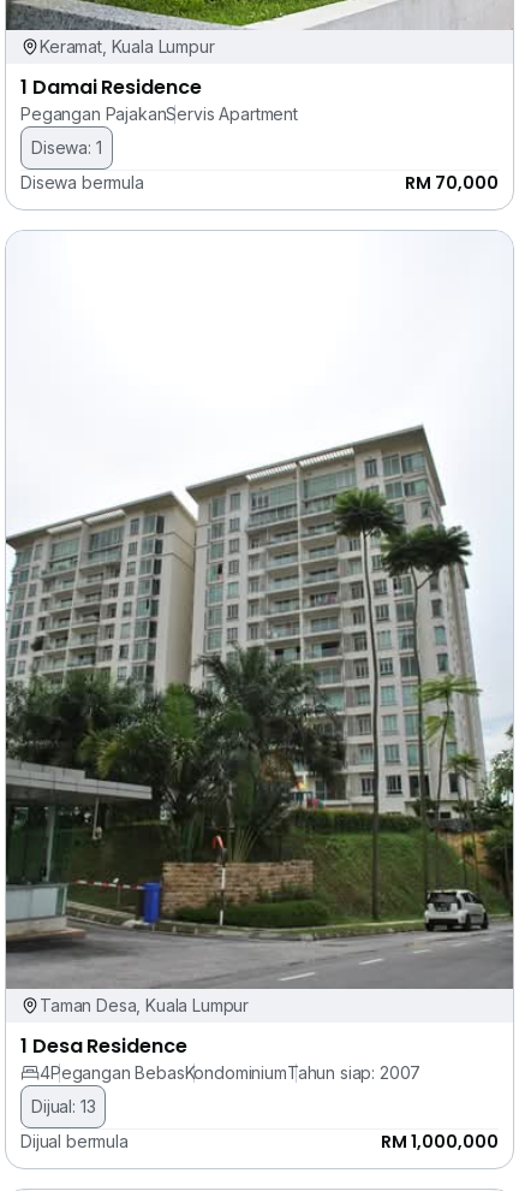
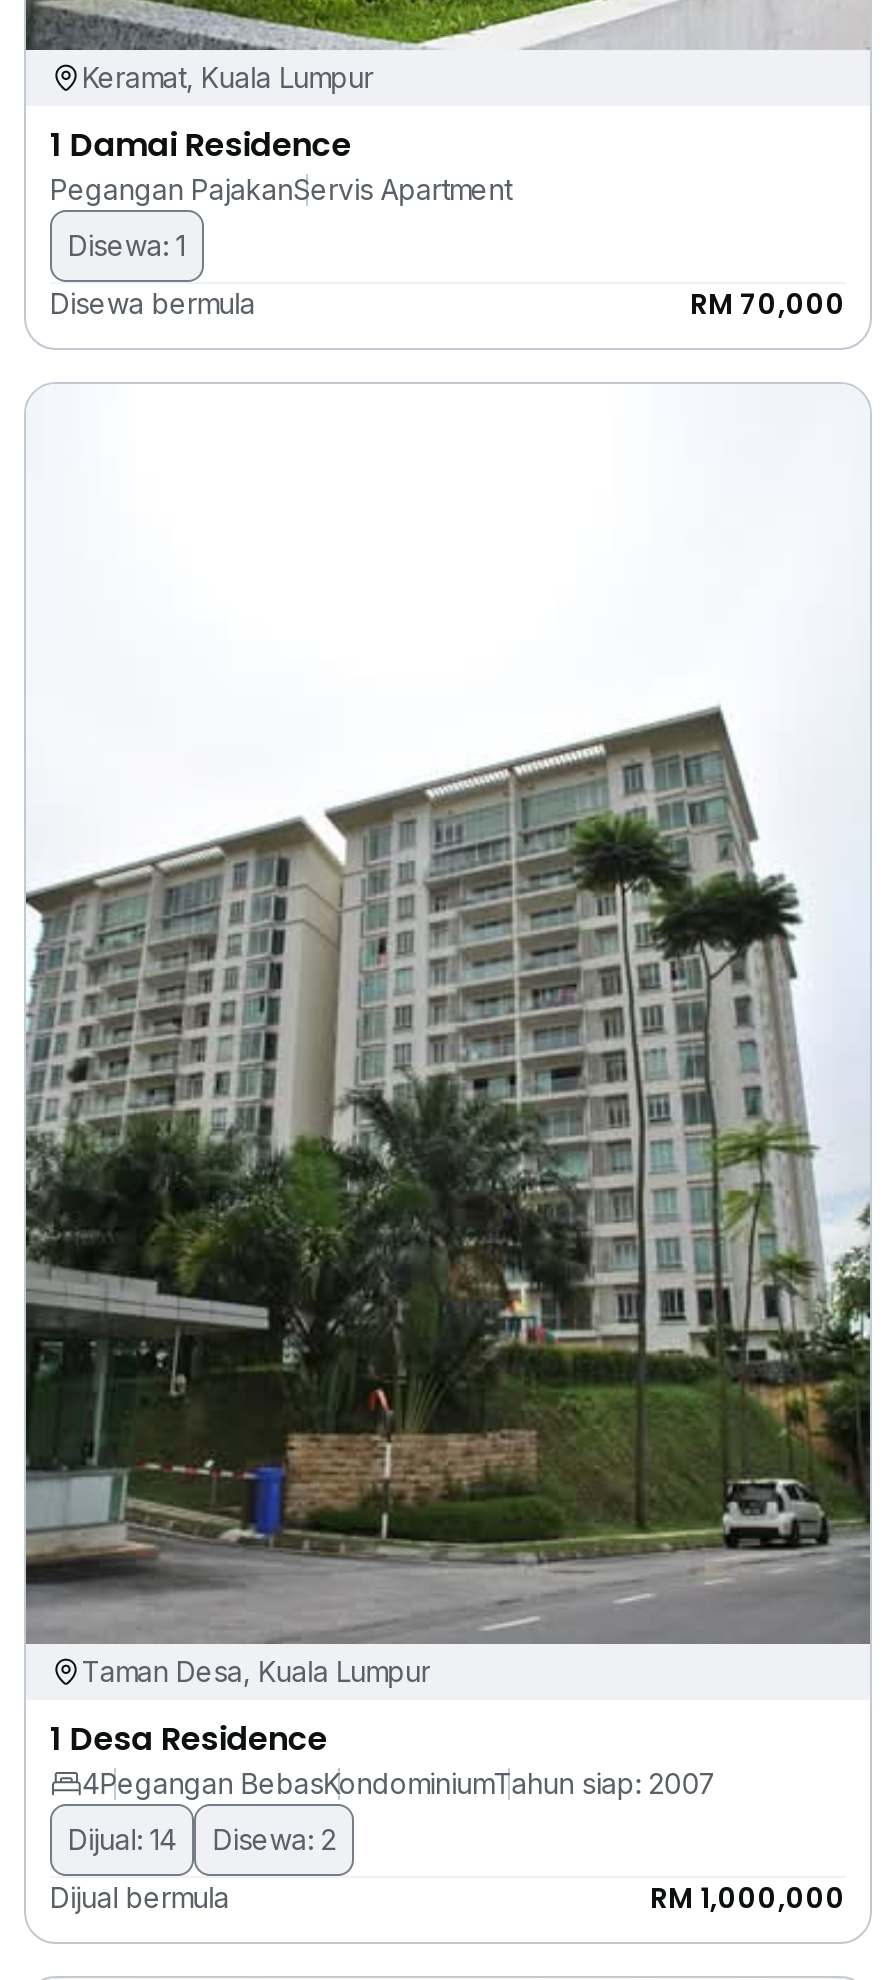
- Dijual: 13
+ Dijual: 14
+ Disewa: 2
